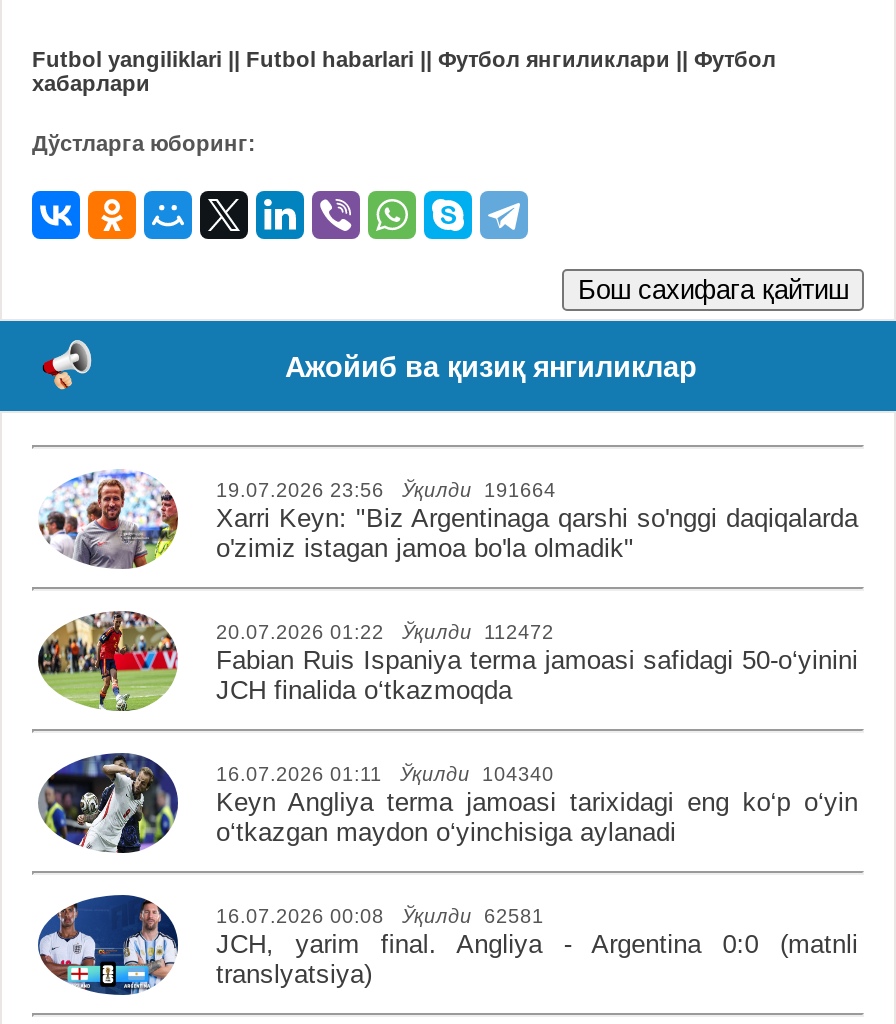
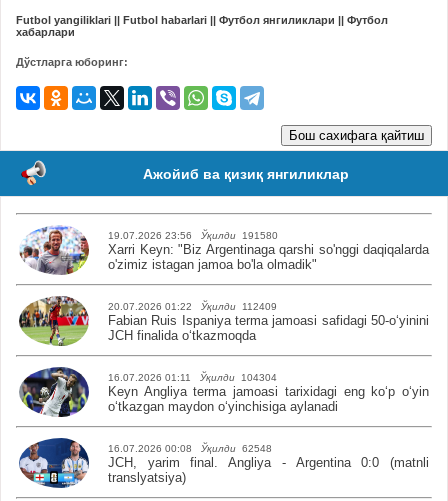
- 19.07.2026 23:56 Ўқилди 191664
+ 19.07.2026 23:56 Ўқилди 191580

- 20.07.2026 01:22 Ўқилди 112472
+ 20.07.2026 01:22 Ўқилди 112409

- 16.07.2026 01:11 Ўқилди 104340
+ 16.07.2026 01:11 Ўқилди 104304

- 16.07.2026 00:08 Ўқилди 62581
+ 16.07.2026 00:08 Ўқилди 62548
